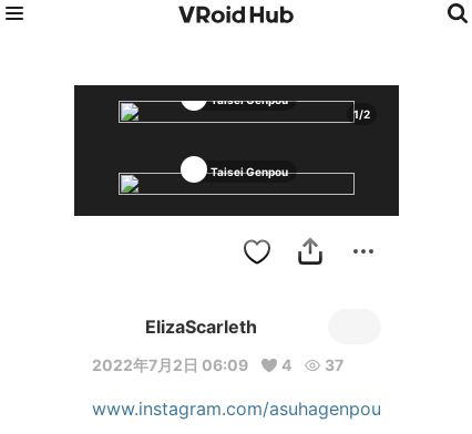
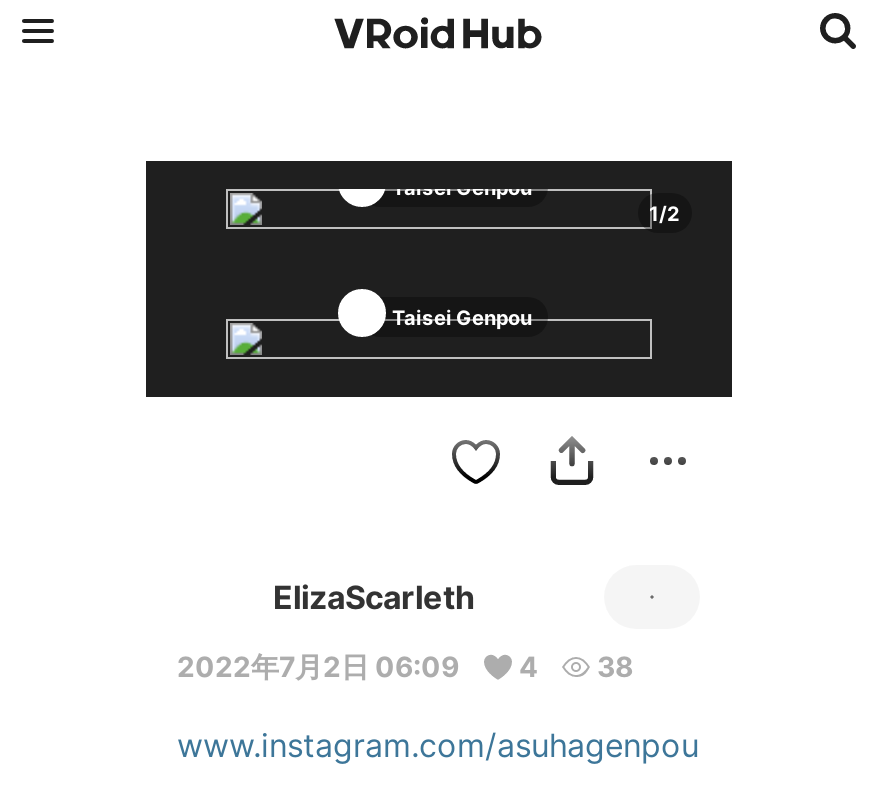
- 2022年7月2日 06:09 4 37
+ 2022年7月2日 06:09 4 38
